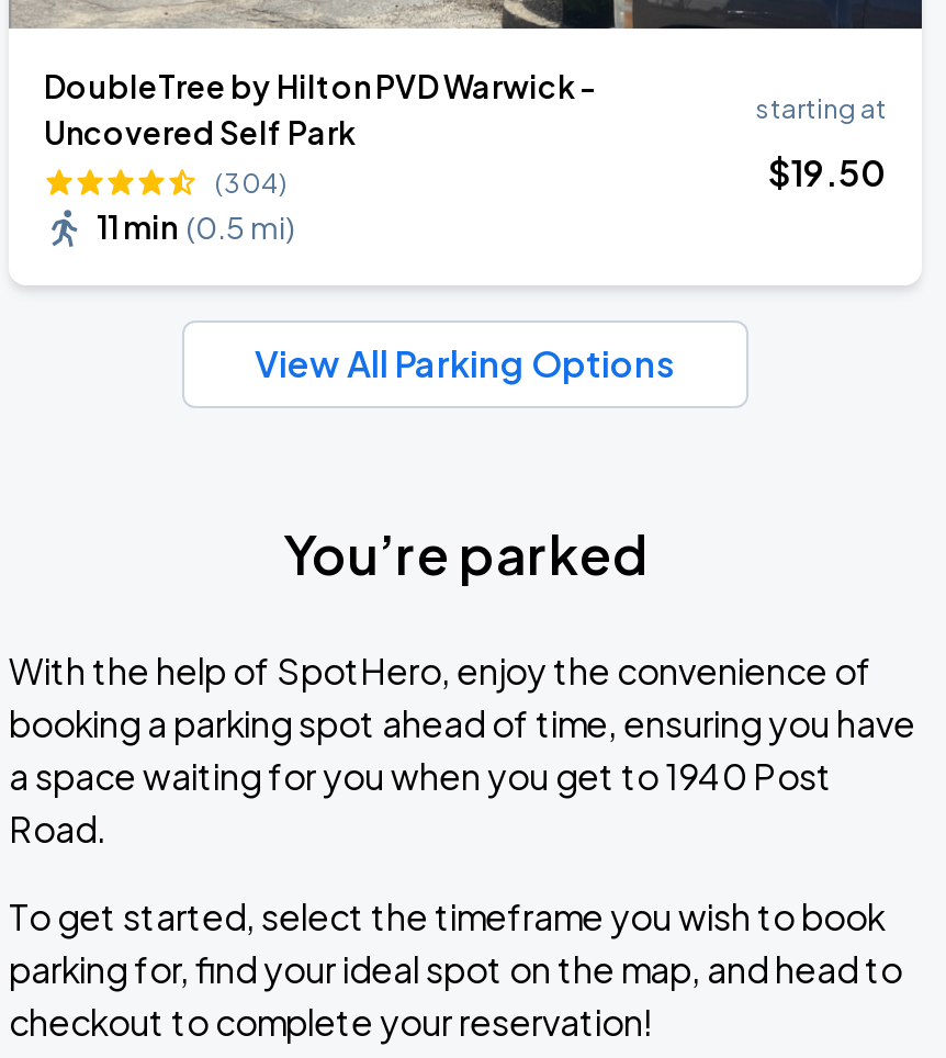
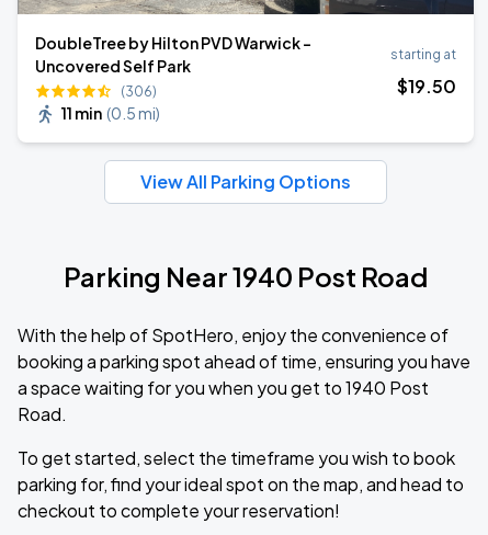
- (304)
+ (306)

- You’re parked
+ Parking Near 1940 Post Road
